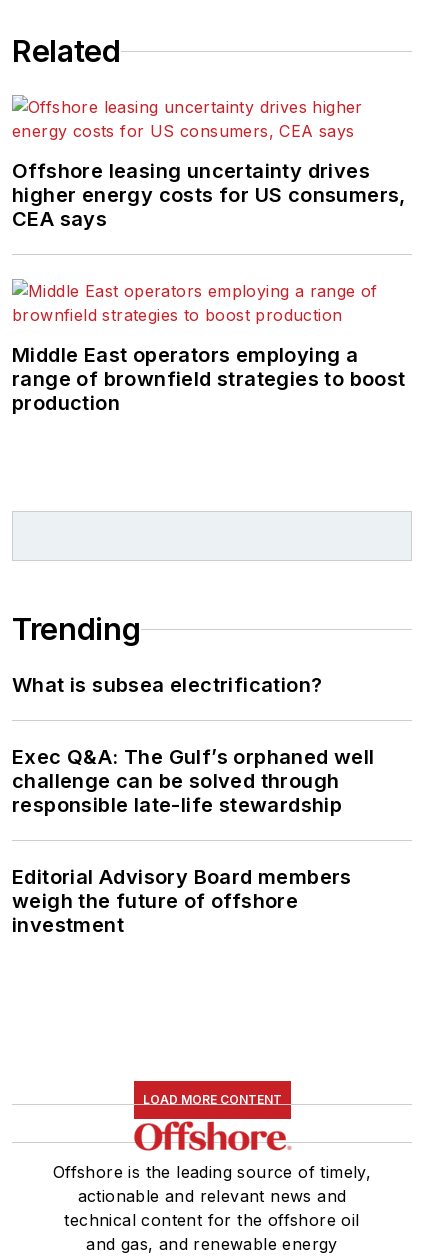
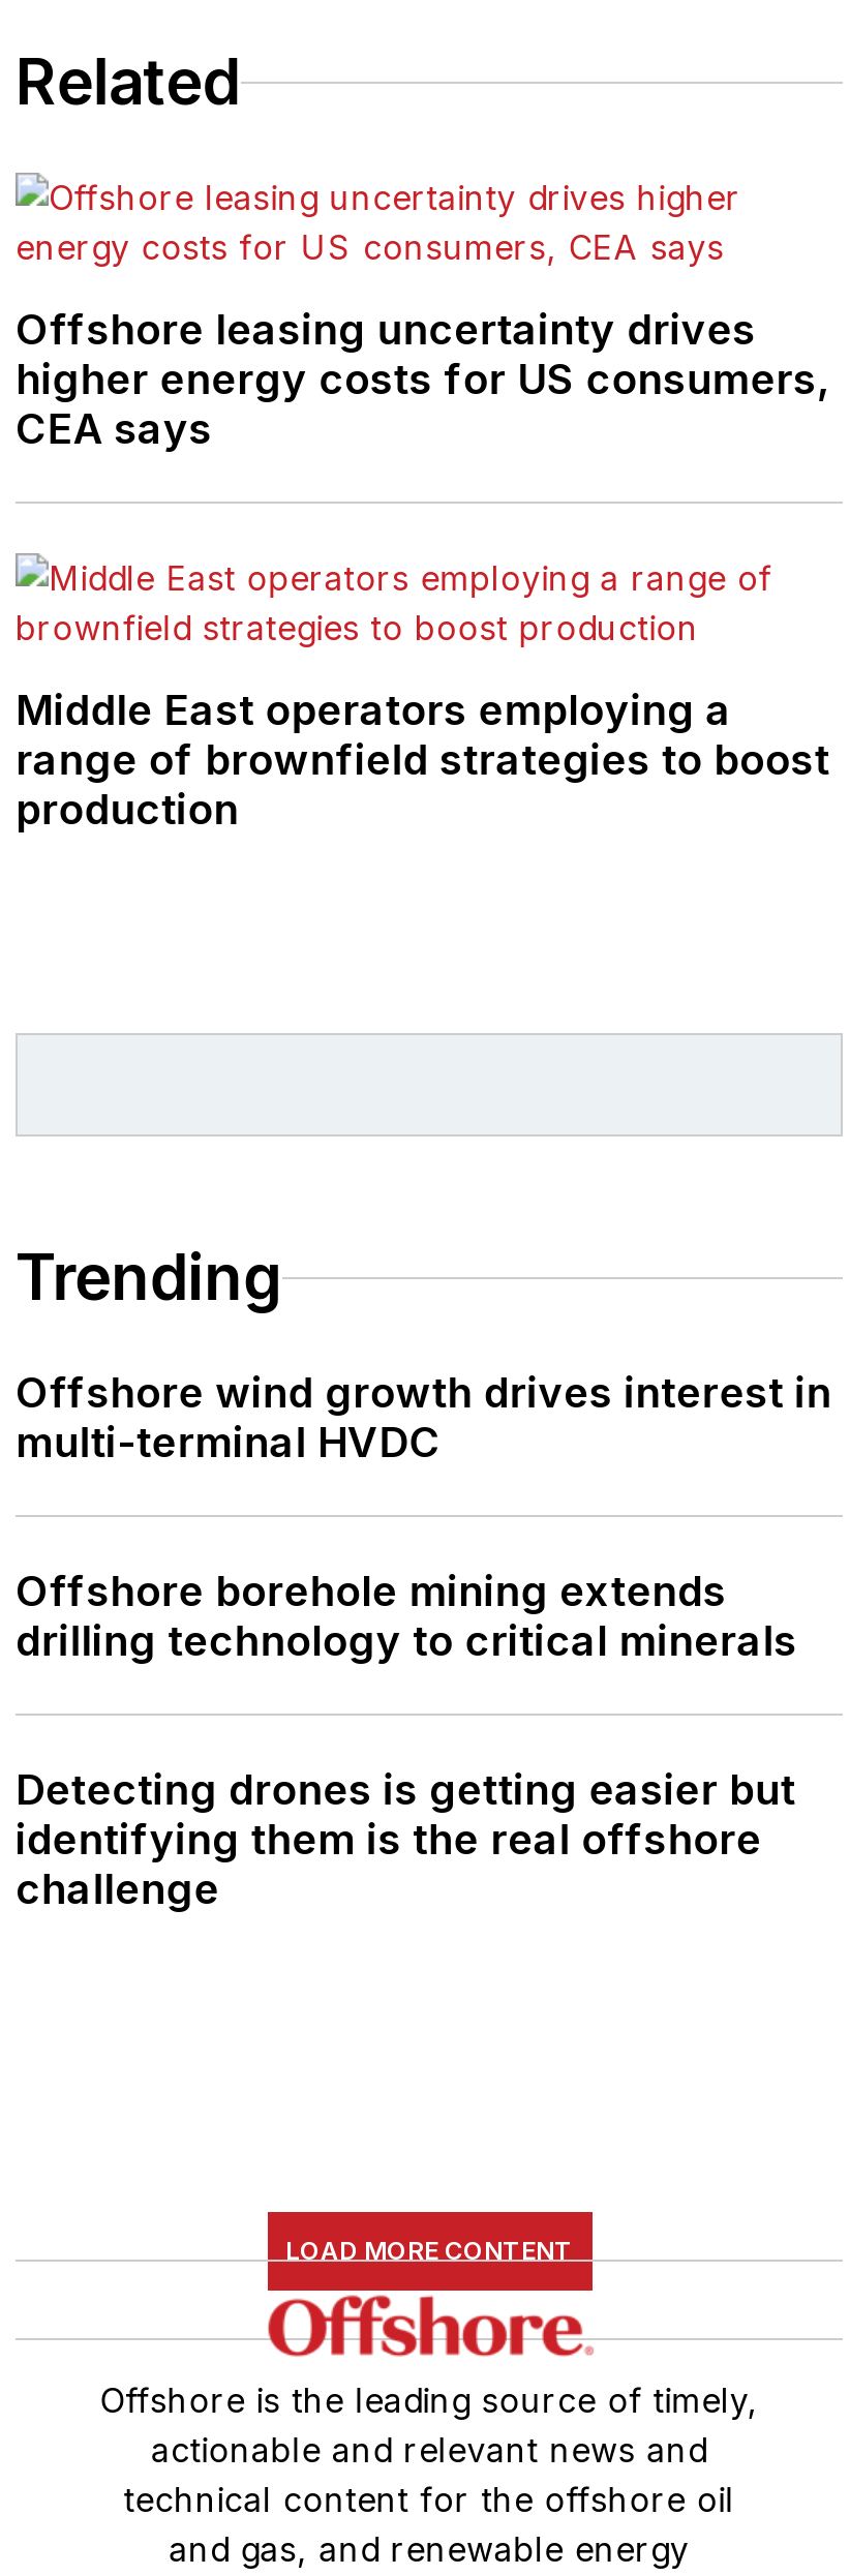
- What is subsea electrification?
+ Offshore wind growth drives interest in
+ multi-terminal HVDC

- Exec Q&A: The Gulf’s orphaned well
- challenge can be solved through
- responsible late-life stewardship
+ Offshore borehole mining extends
+ drilling technology to critical minerals

- Editorial Advisory Board members
- weigh the future of offshore
- investment
+ Detecting drones is getting easier but
+ identifying them is the real offshore
+ challenge
